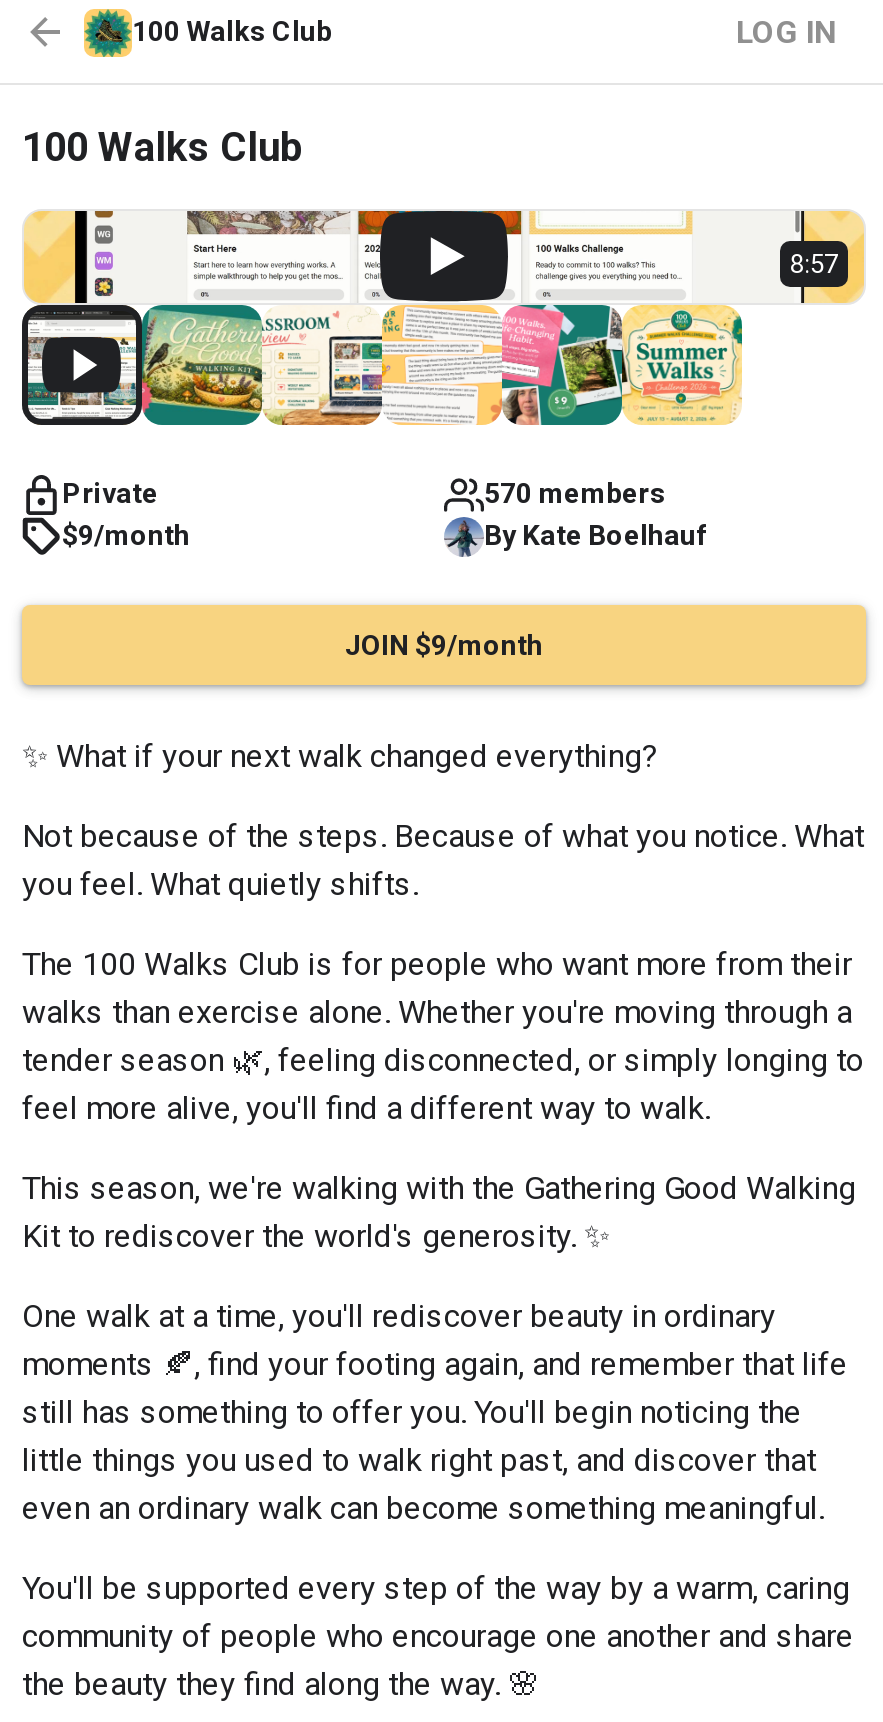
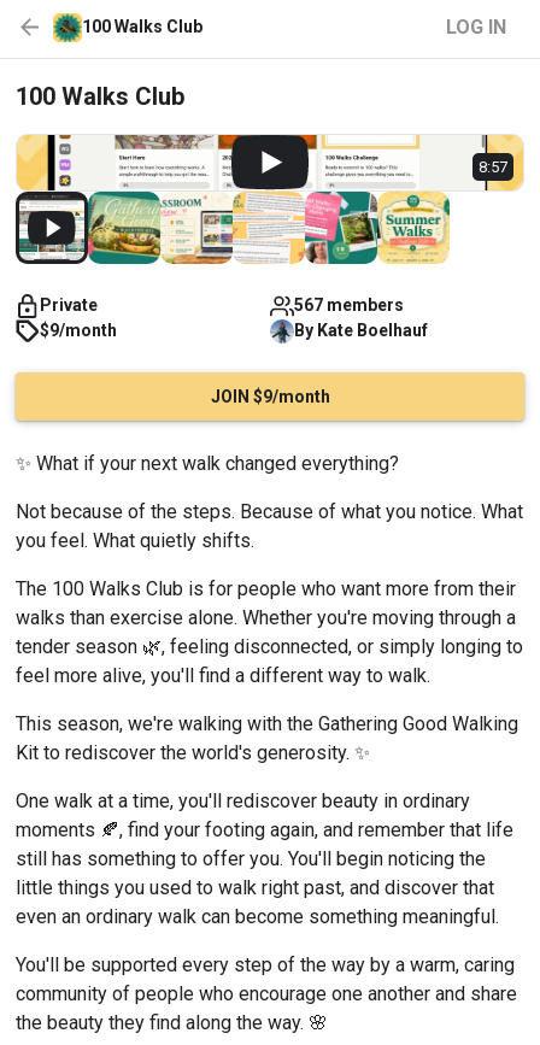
- 570 members
+ 567 members
